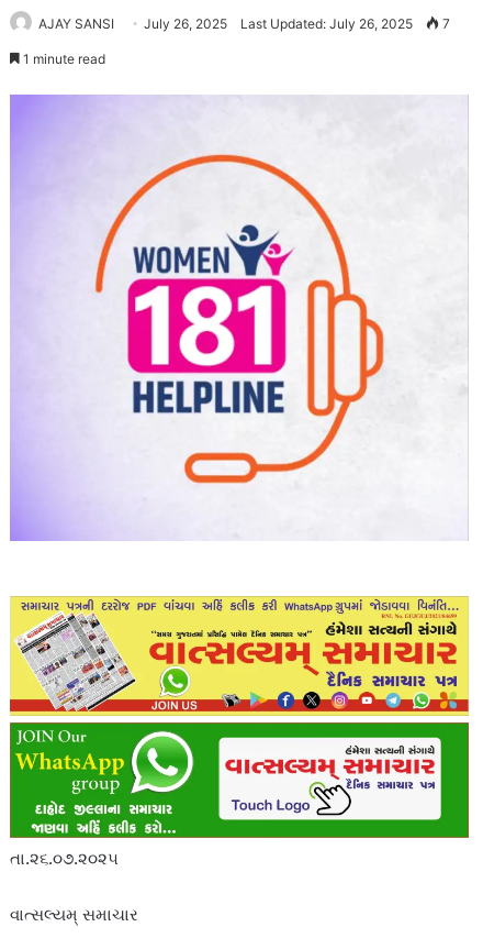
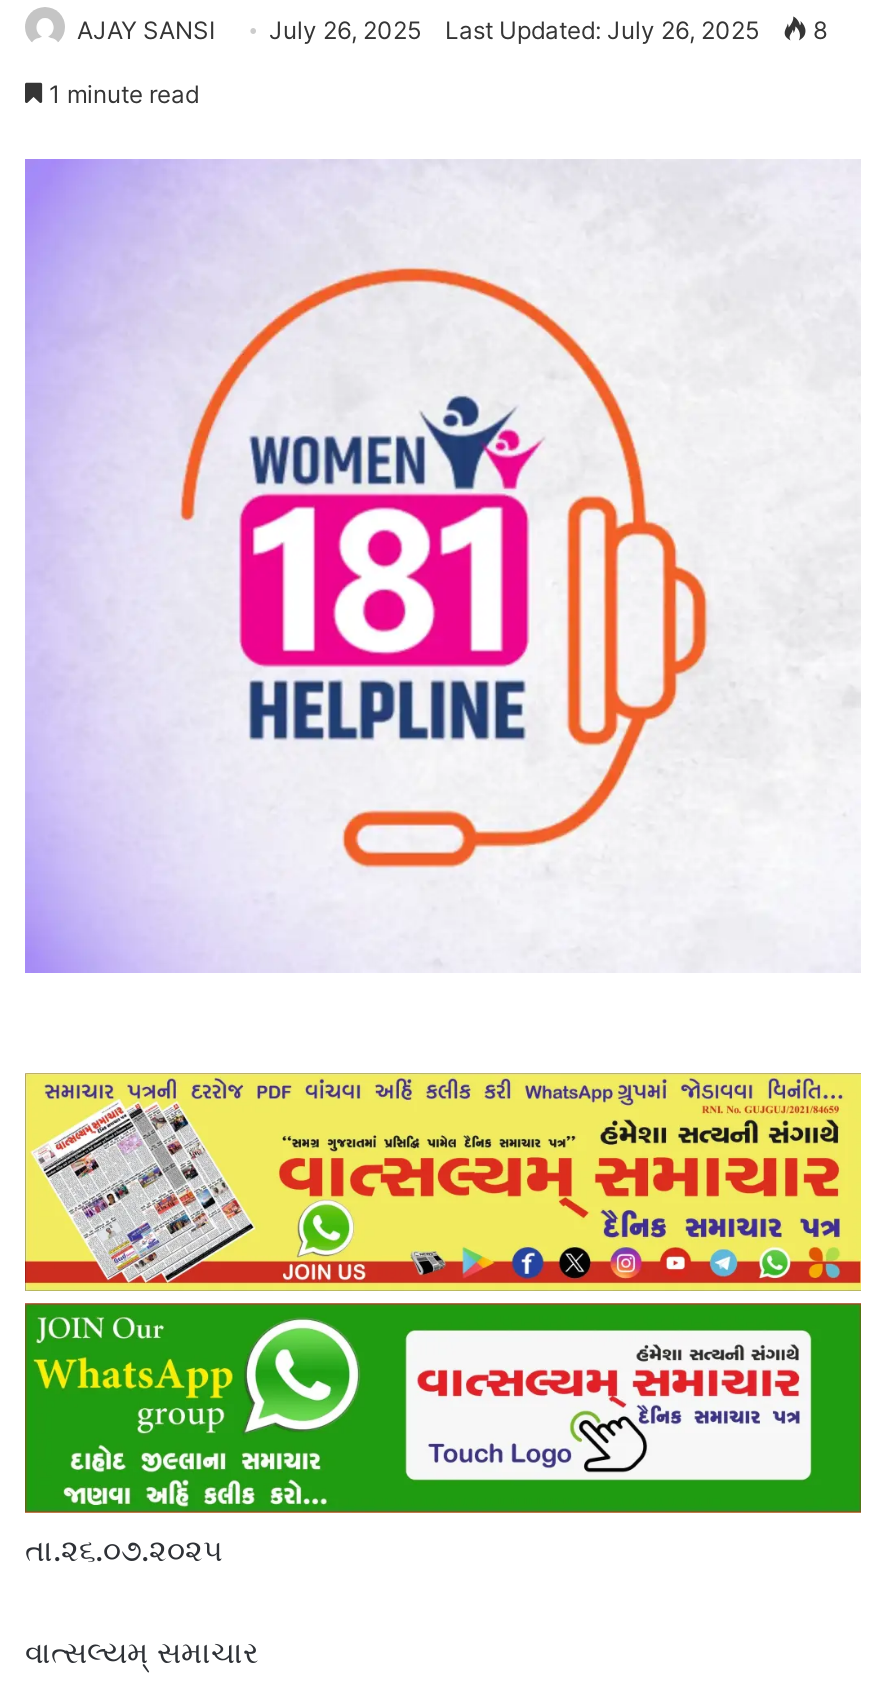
- AJAY SANSI July 26, 2025 Last Updated: July 26, 2025 7
+ AJAY SANSI July 26, 2025 Last Updated: July 26, 2025 8
